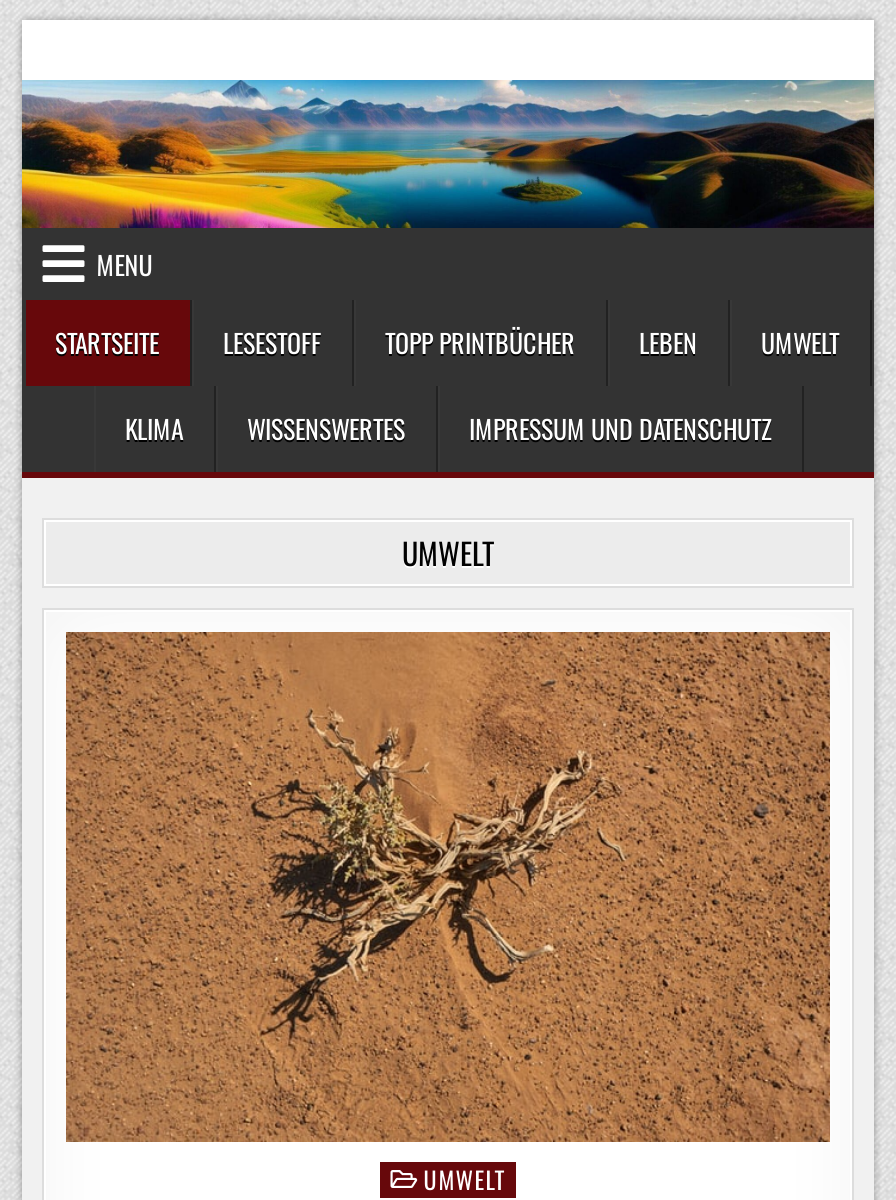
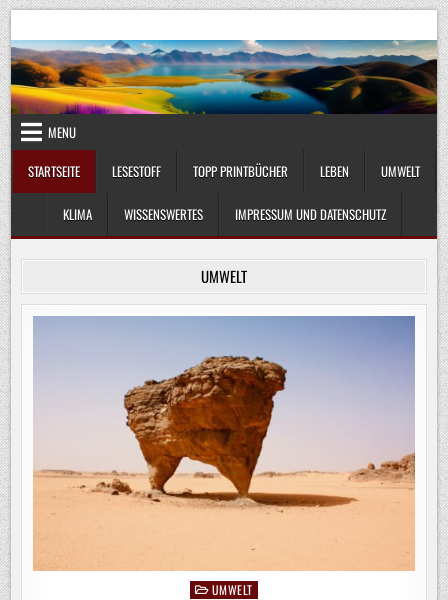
- [image]
+ [image]
